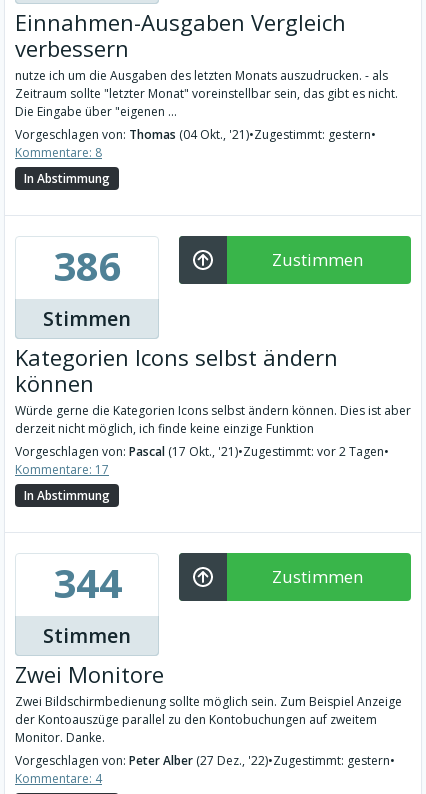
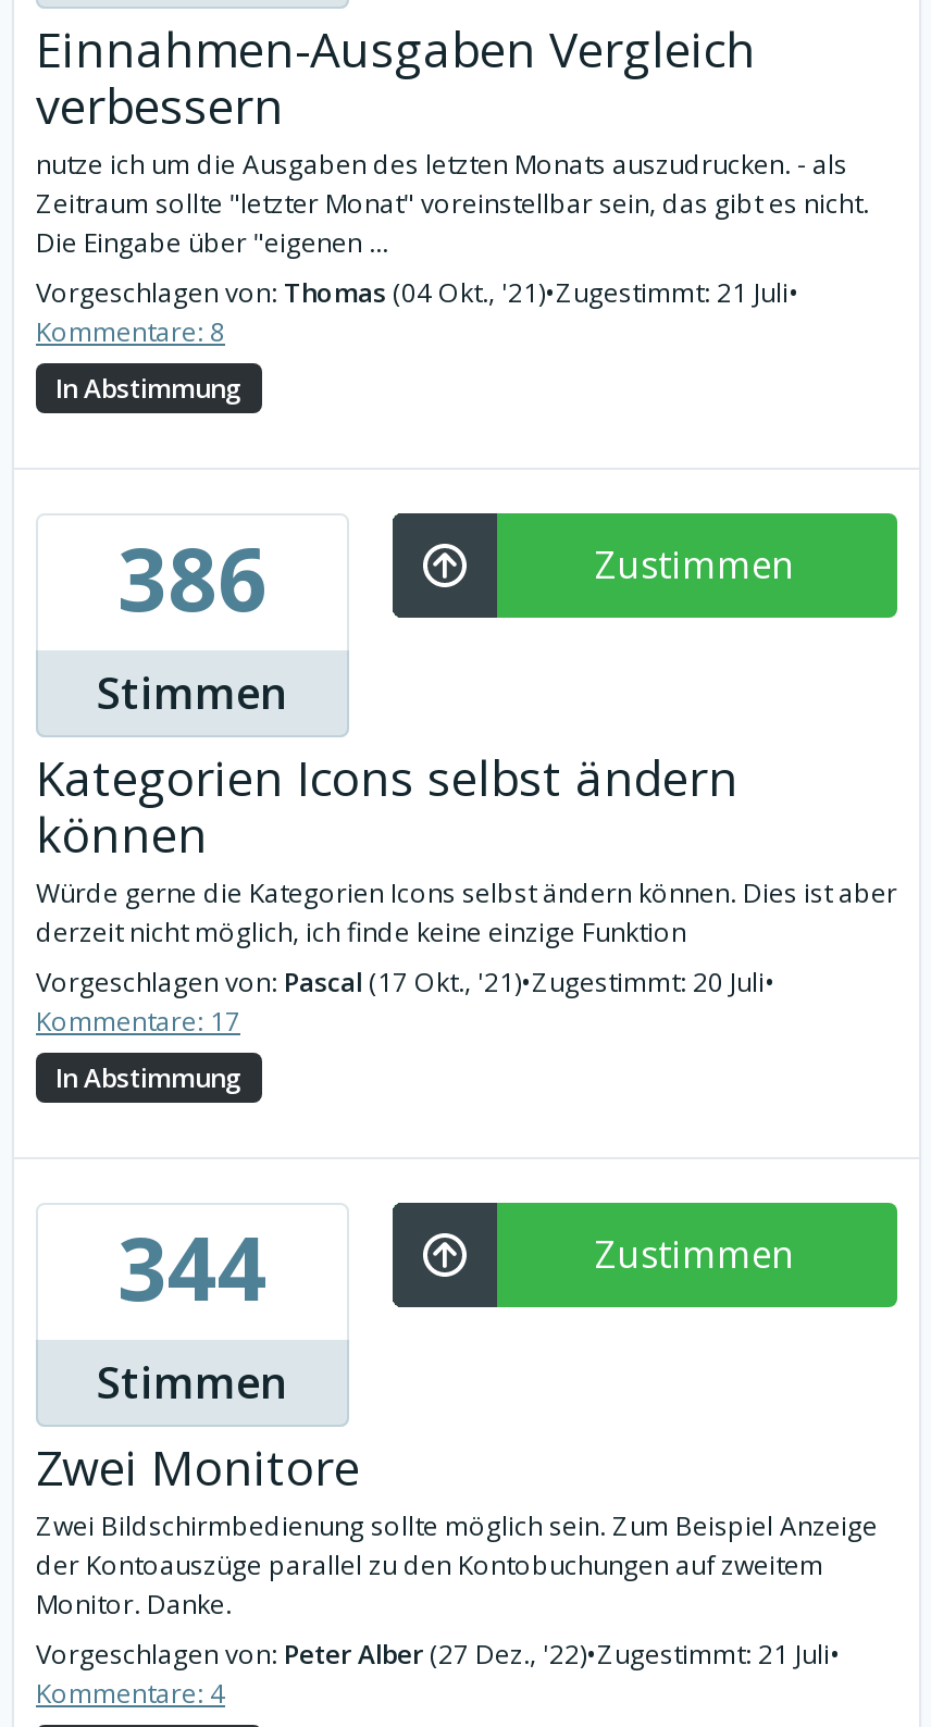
- Vorgeschlagen von: Thomas (04 Okt., '21) •Zugestimmt: gestern•
+ Vorgeschlagen von: Thomas (04 Okt., '21) •Zugestimmt: 21 Juli•

- Vorgeschlagen von: Pascal (17 Okt., '21) •Zugestimmt: vor 2 Tagen•
+ Vorgeschlagen von: Pascal (17 Okt., '21) •Zugestimmt: 20 Juli•

- Vorgeschlagen von: Peter Alber (27 Dez., '22)•Zugestimmt: gestern•
+ Vorgeschlagen von: Peter Alber (27 Dez., '22)•Zugestimmt: 21 Juli•
